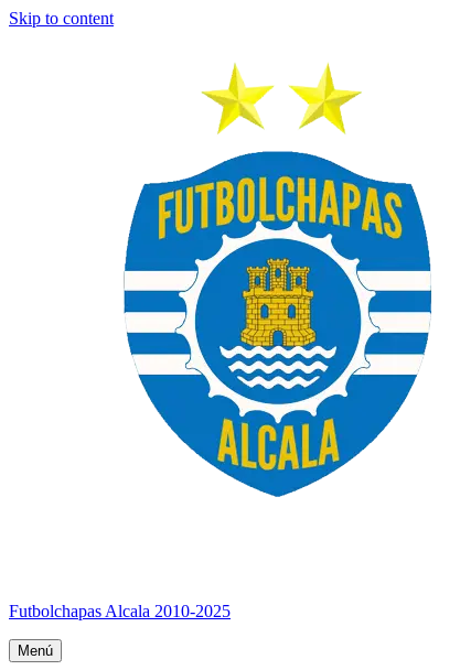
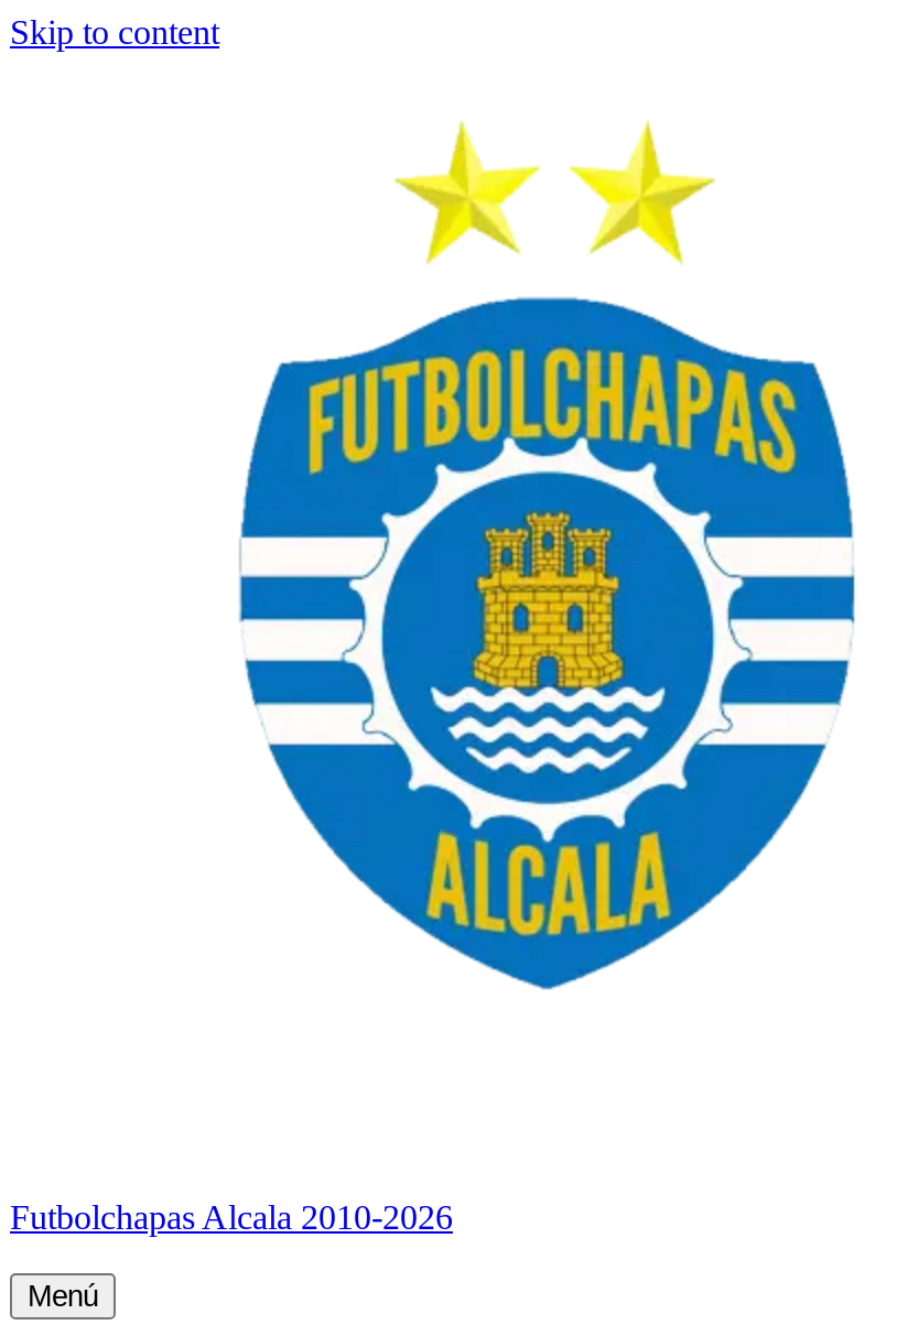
- Futbolchapas Alcala 2010-2025
+ Futbolchapas Alcala 2010-2026
